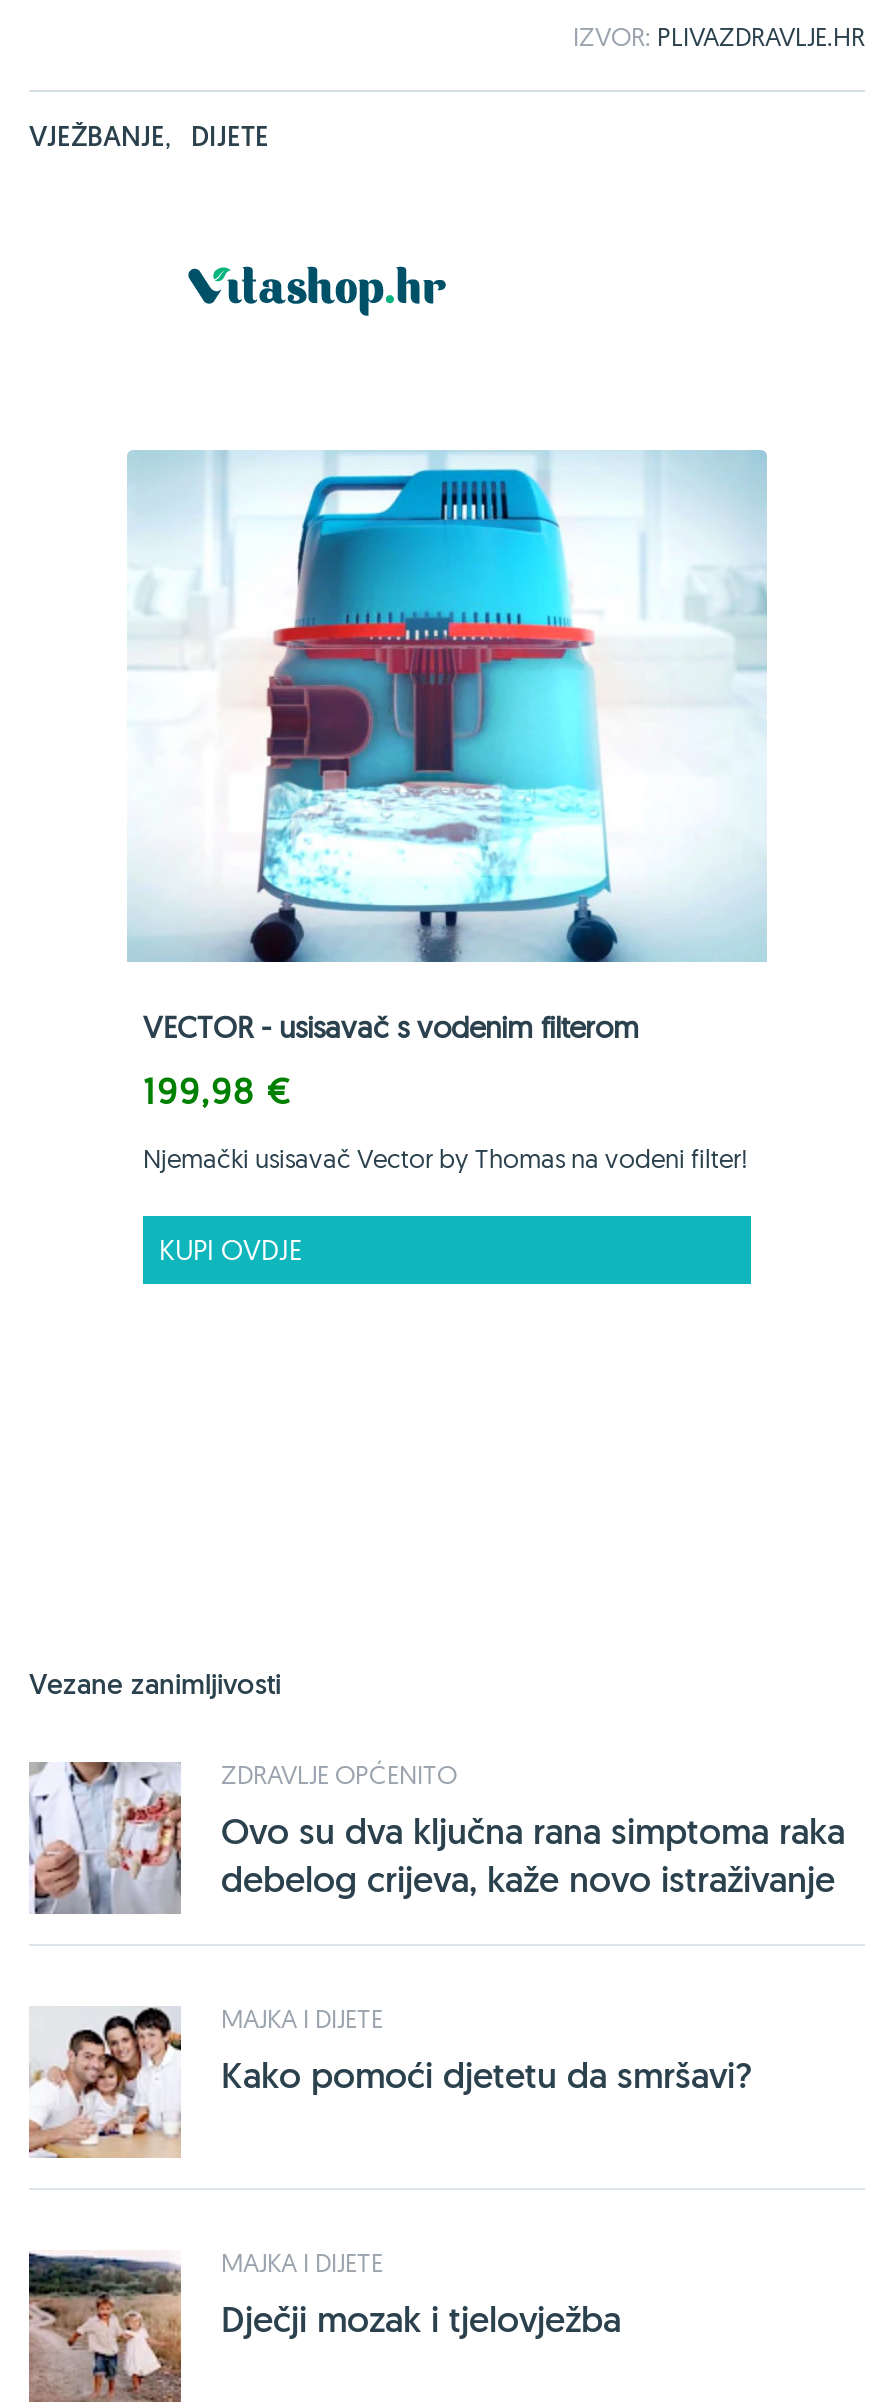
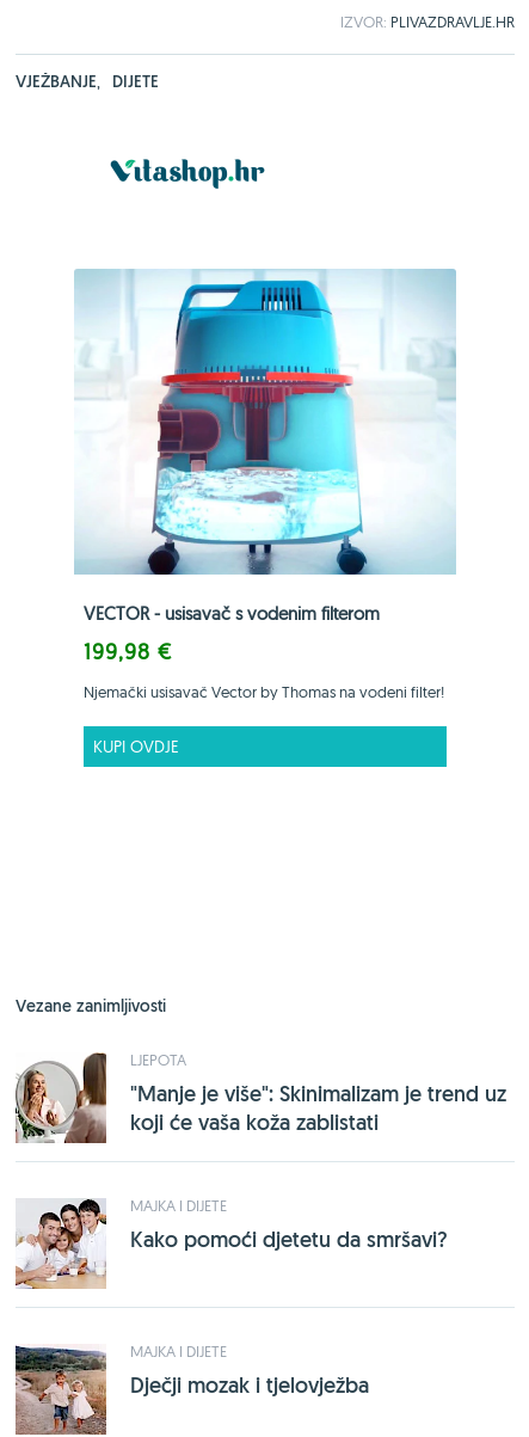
- [image]
- ZDRAVLJE OPĆENITO
- Ovo su dva ključna rana simptoma raka
- debelog crijeva, kaže novo istraživanje
+ [image]
+ LJEPOTA
+ "Manje je više": Skinimalizam je trend uz
+ koji će vaša koža zablistati
